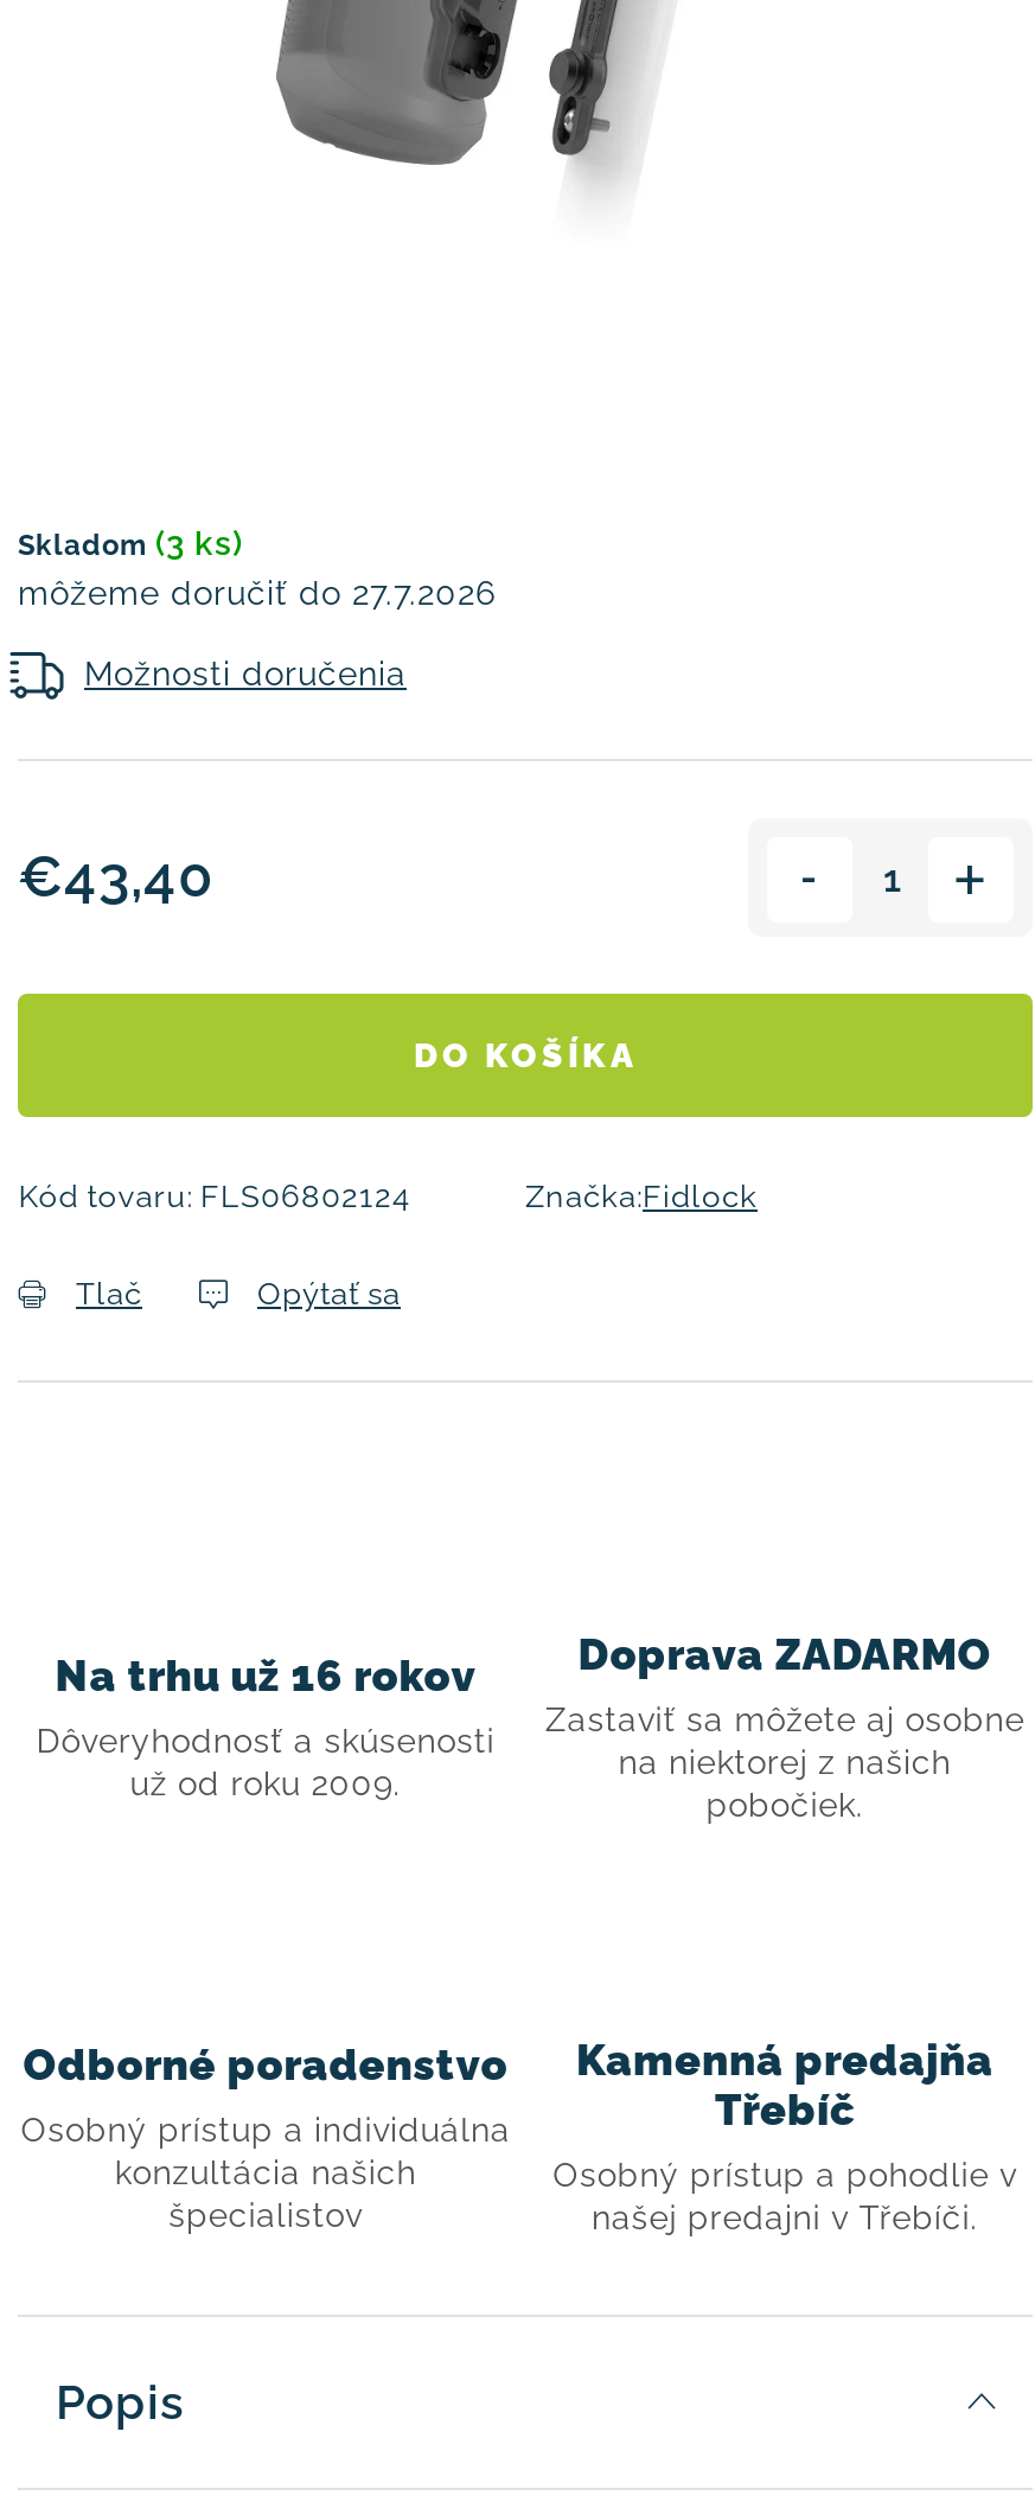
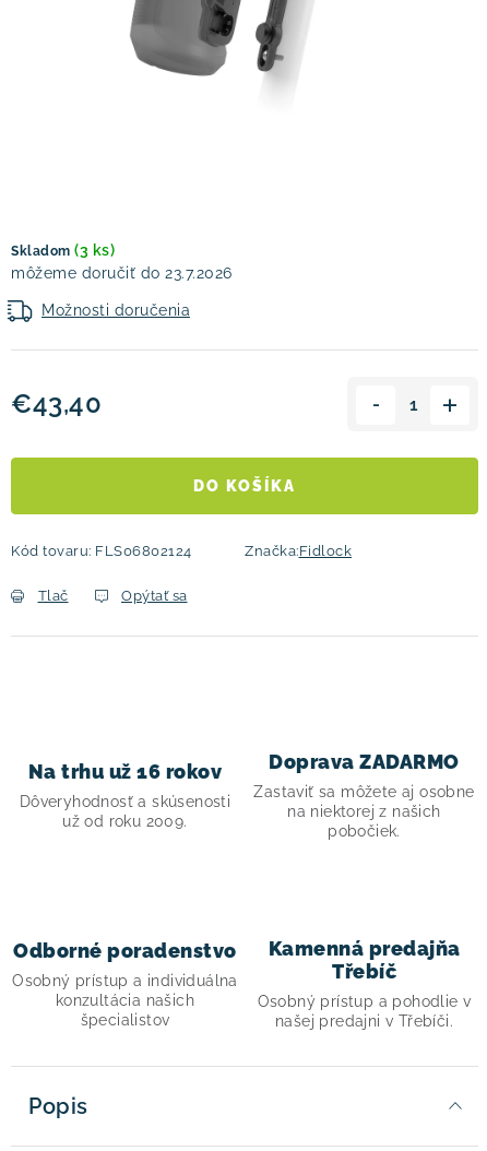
- 27.7.2026
+ 23.7.2026
